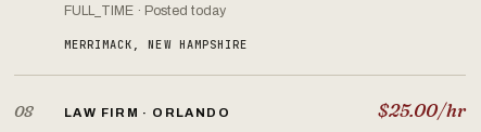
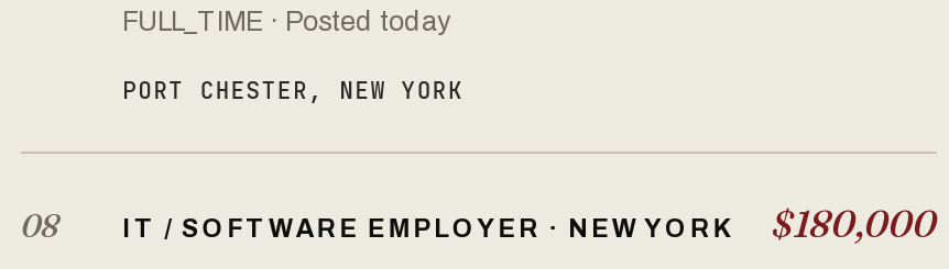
- MERRIMACK, NEW HAMPSHIRE
+ PORT CHESTER, NEW YORK

- $25.00/hr
+ $180,000

- LAW FIRM · ORLANDO
+ IT / SOFTWARE EMPLOYER · NEW YORK
